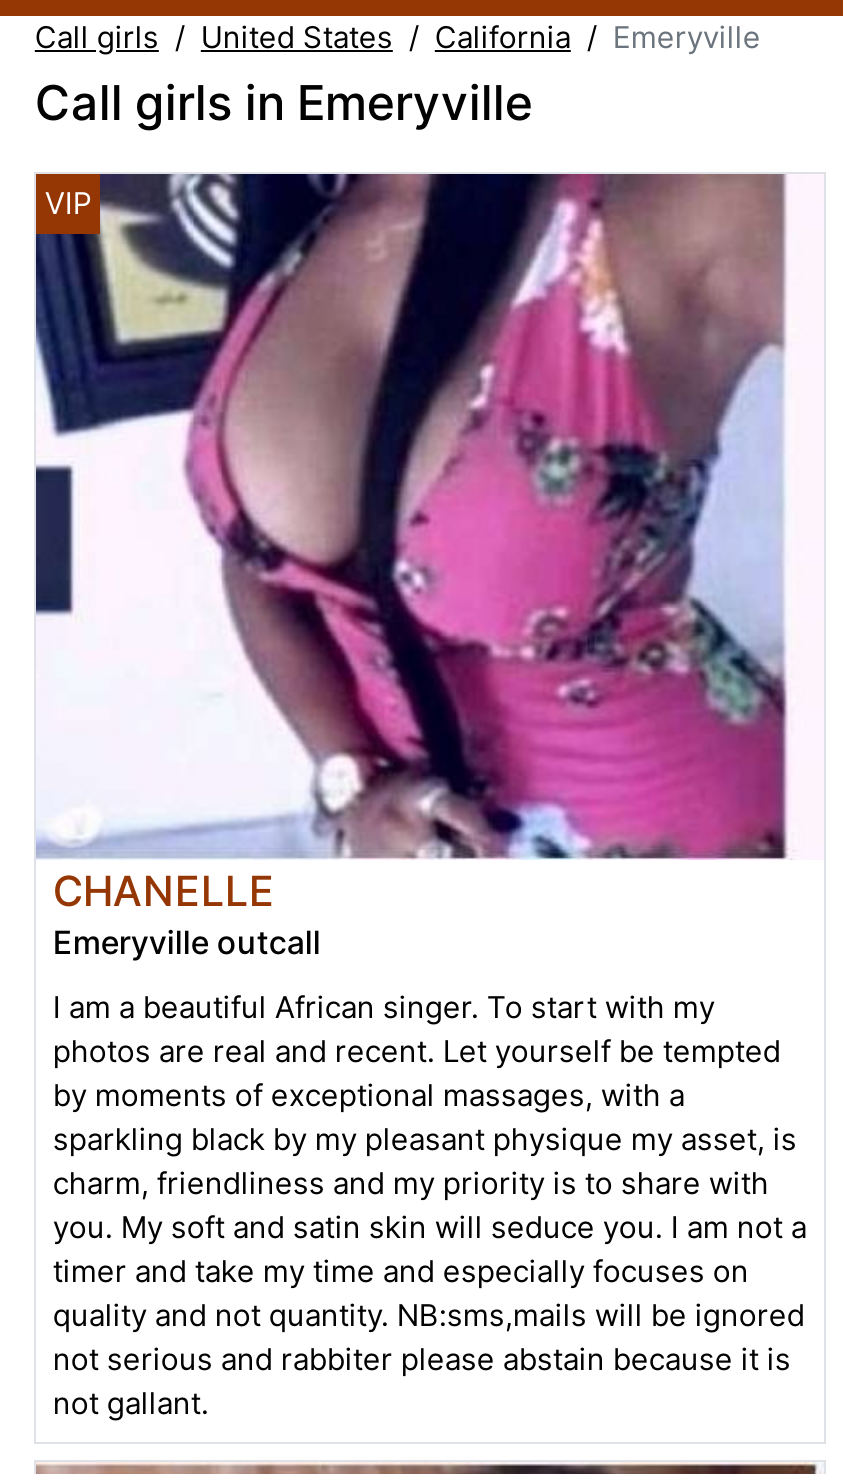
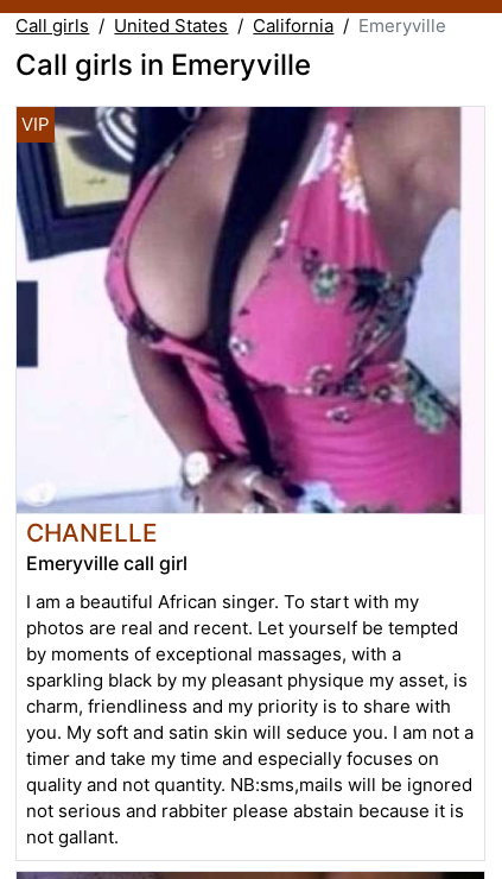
- Emeryville outcall
+ Emeryville call girl
